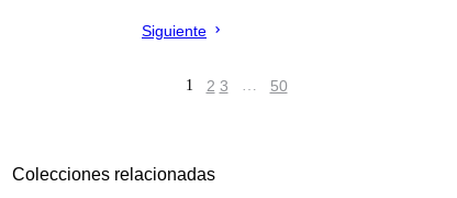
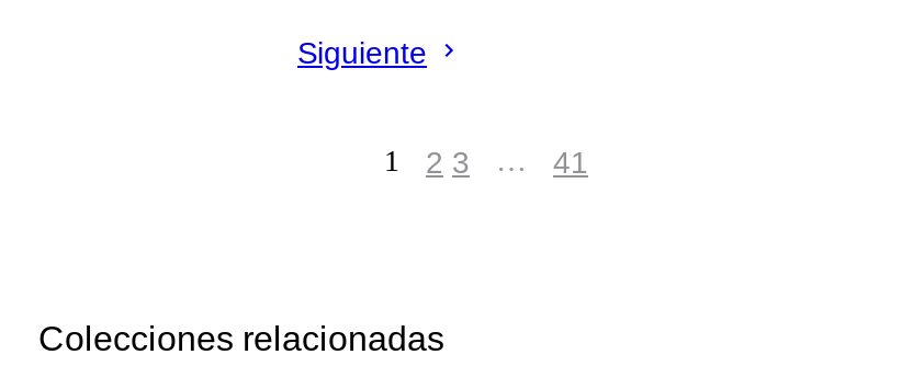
- 50
+ 41
